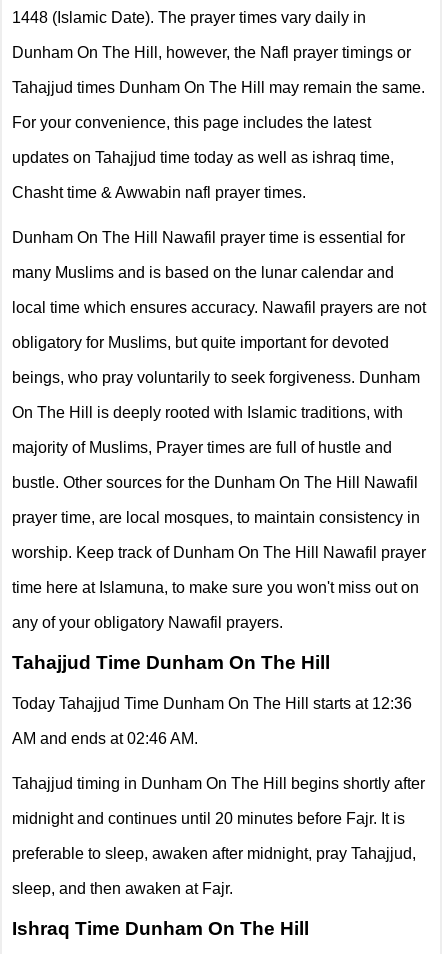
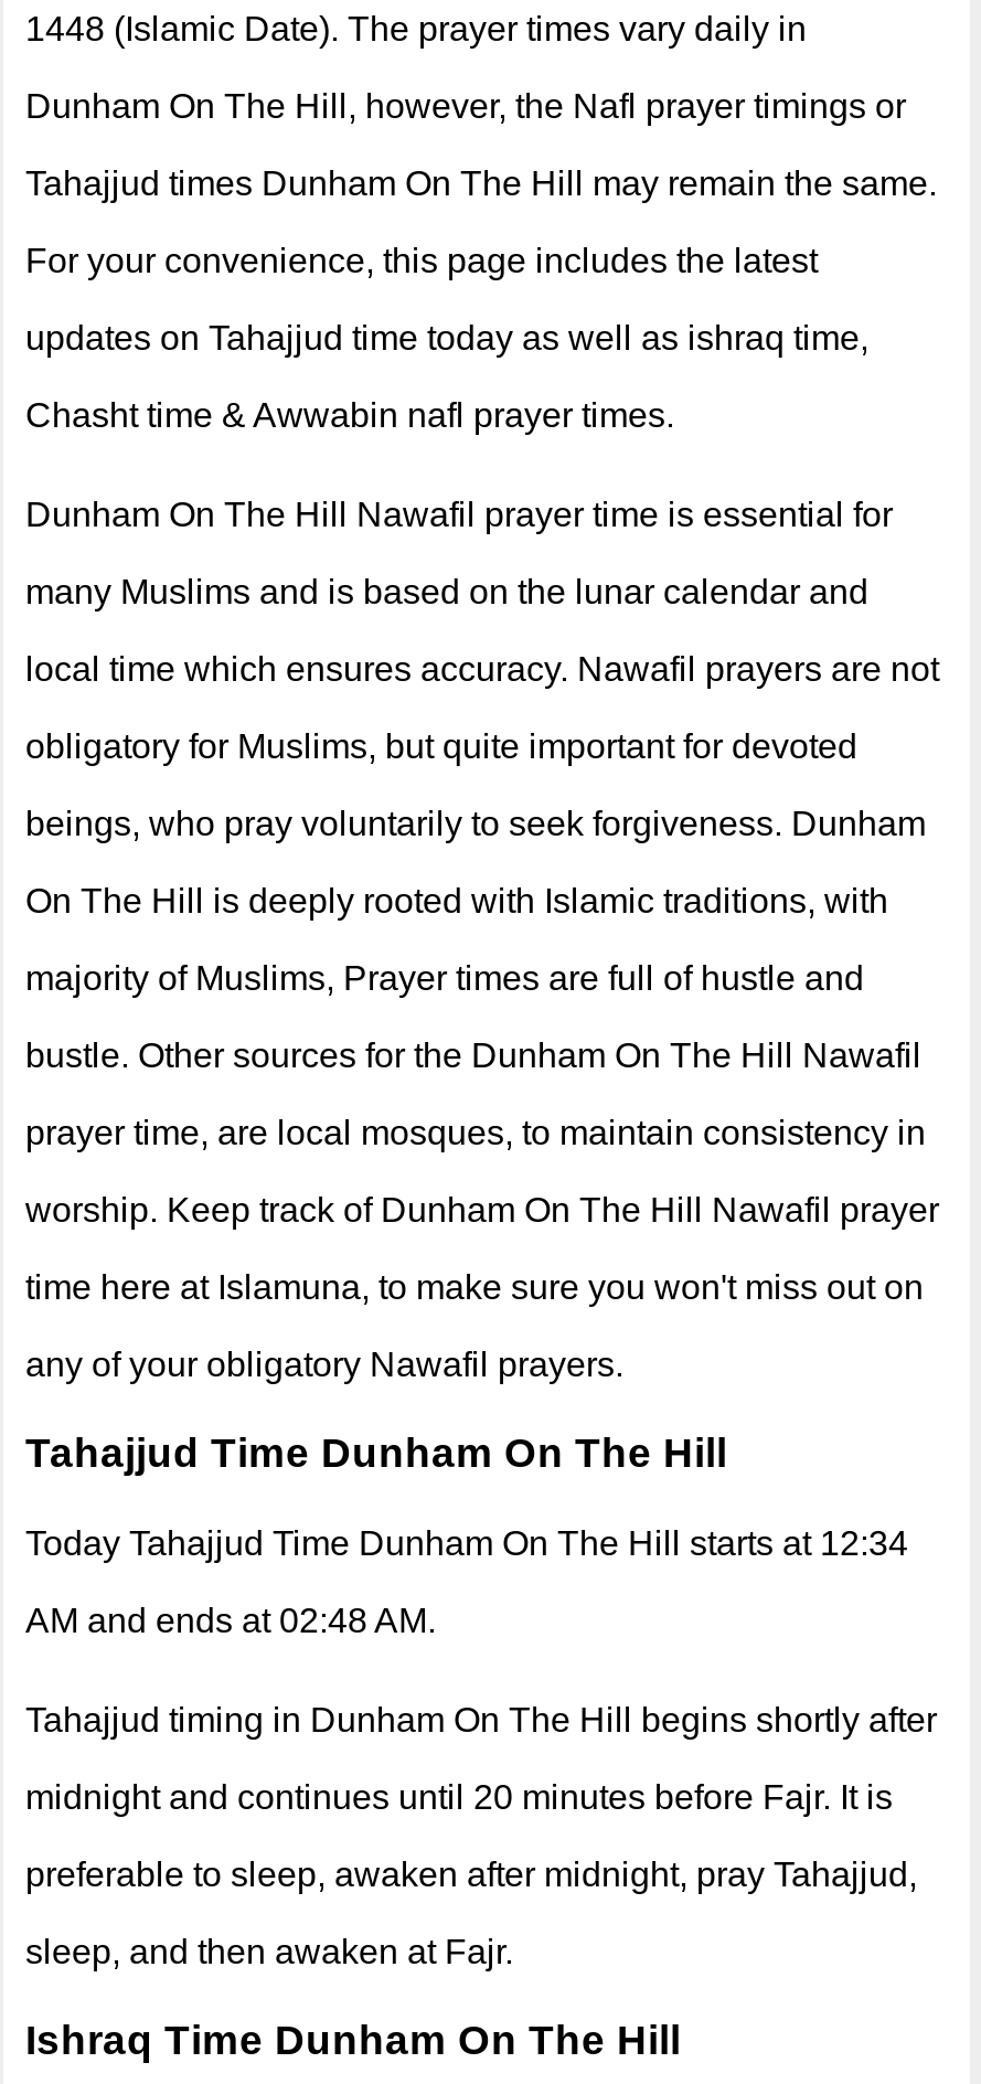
- Today Tahajjud Time Dunham On The Hill starts at 12:36
+ Today Tahajjud Time Dunham On The Hill starts at 12:34

- AM and ends at 02:46 AM.
+ AM and ends at 02:48 AM.
